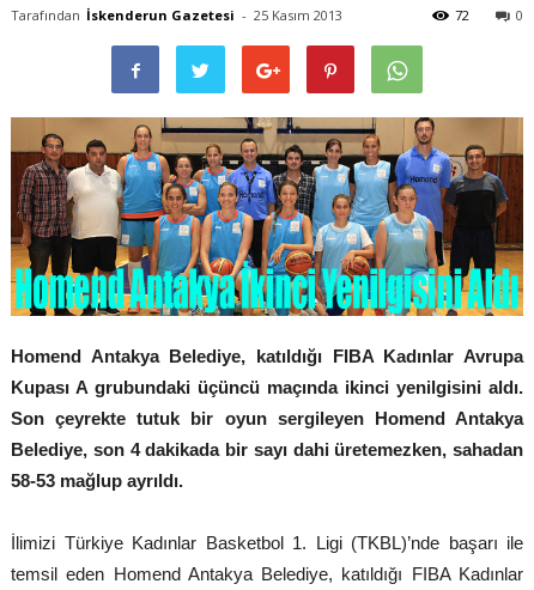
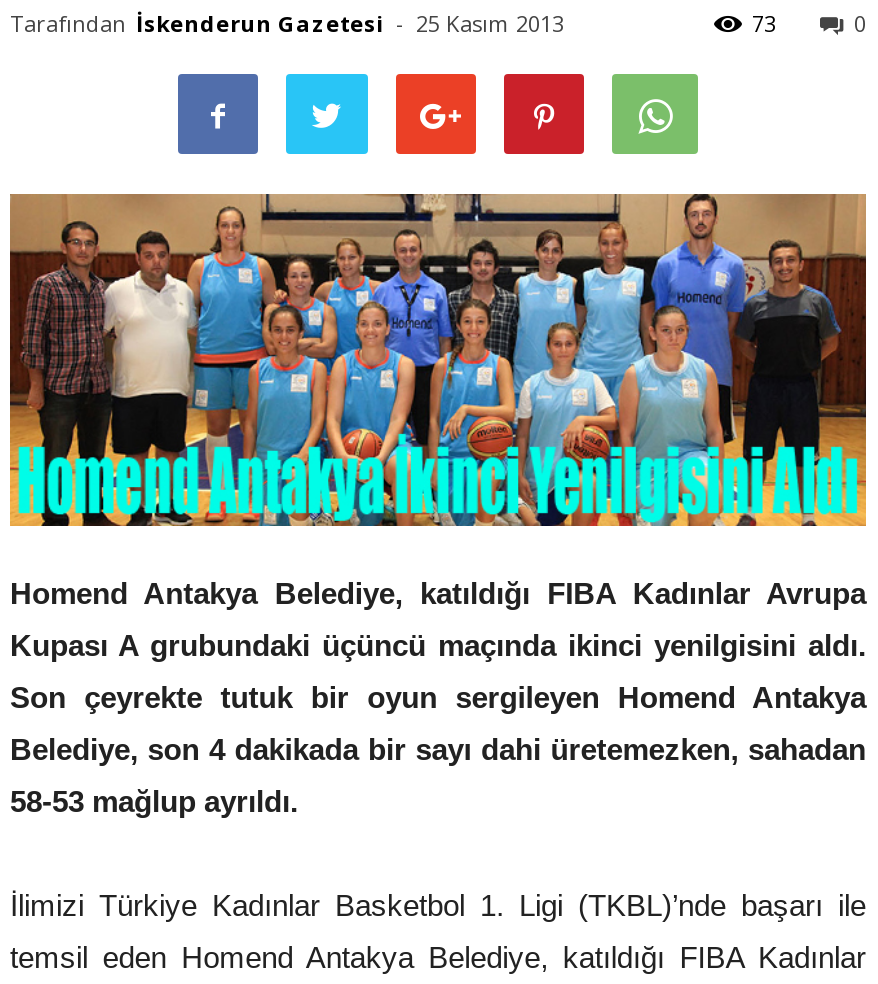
- 72
+ 73
